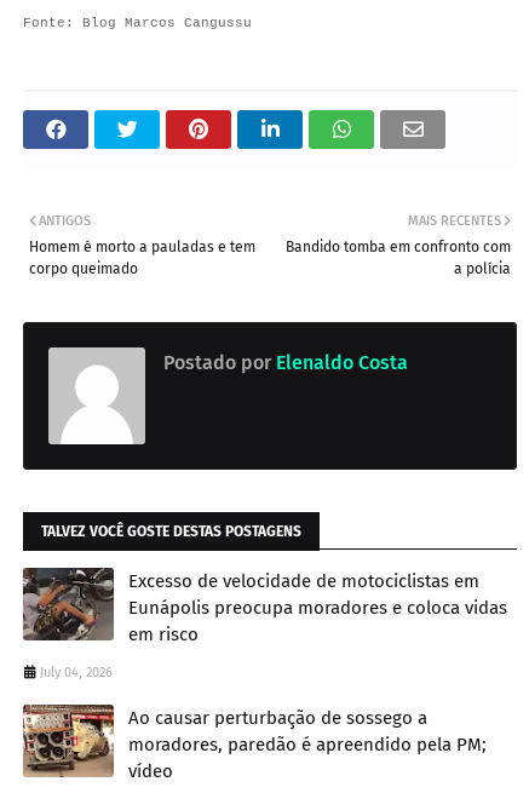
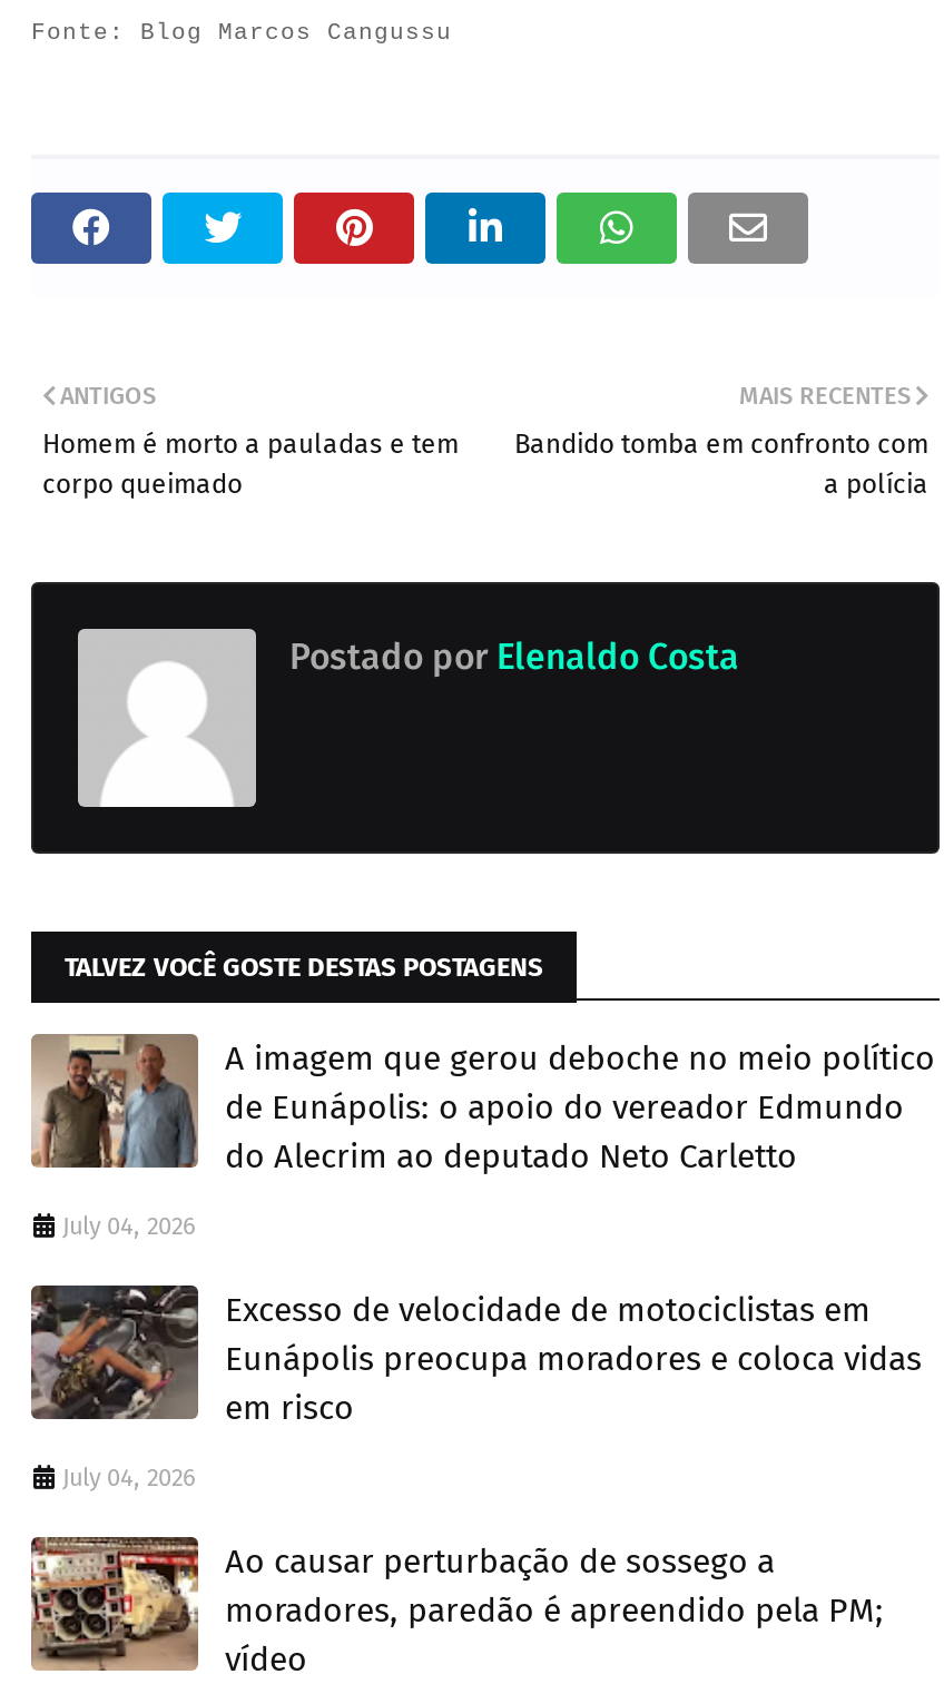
+ [image]
+ A imagem que gerou deboche no meio político
+ de Eunápolis: o apoio do vereador Edmundo
+ do Alecrim ao deputado Neto Carletto
+ July 04, 2026
